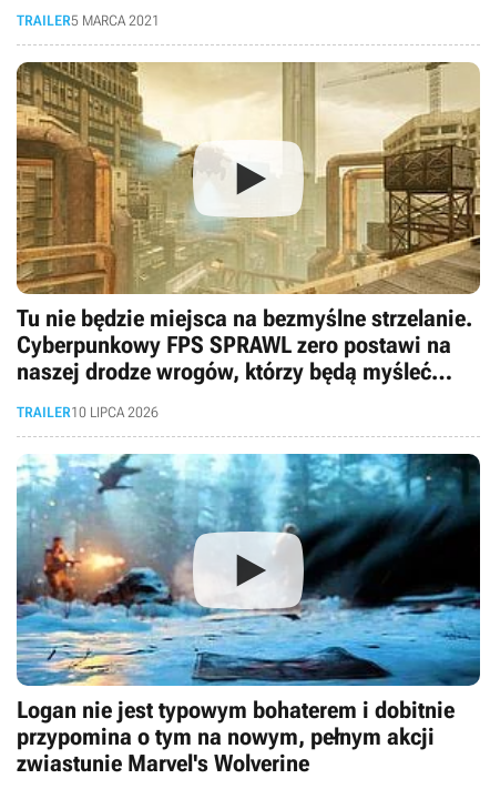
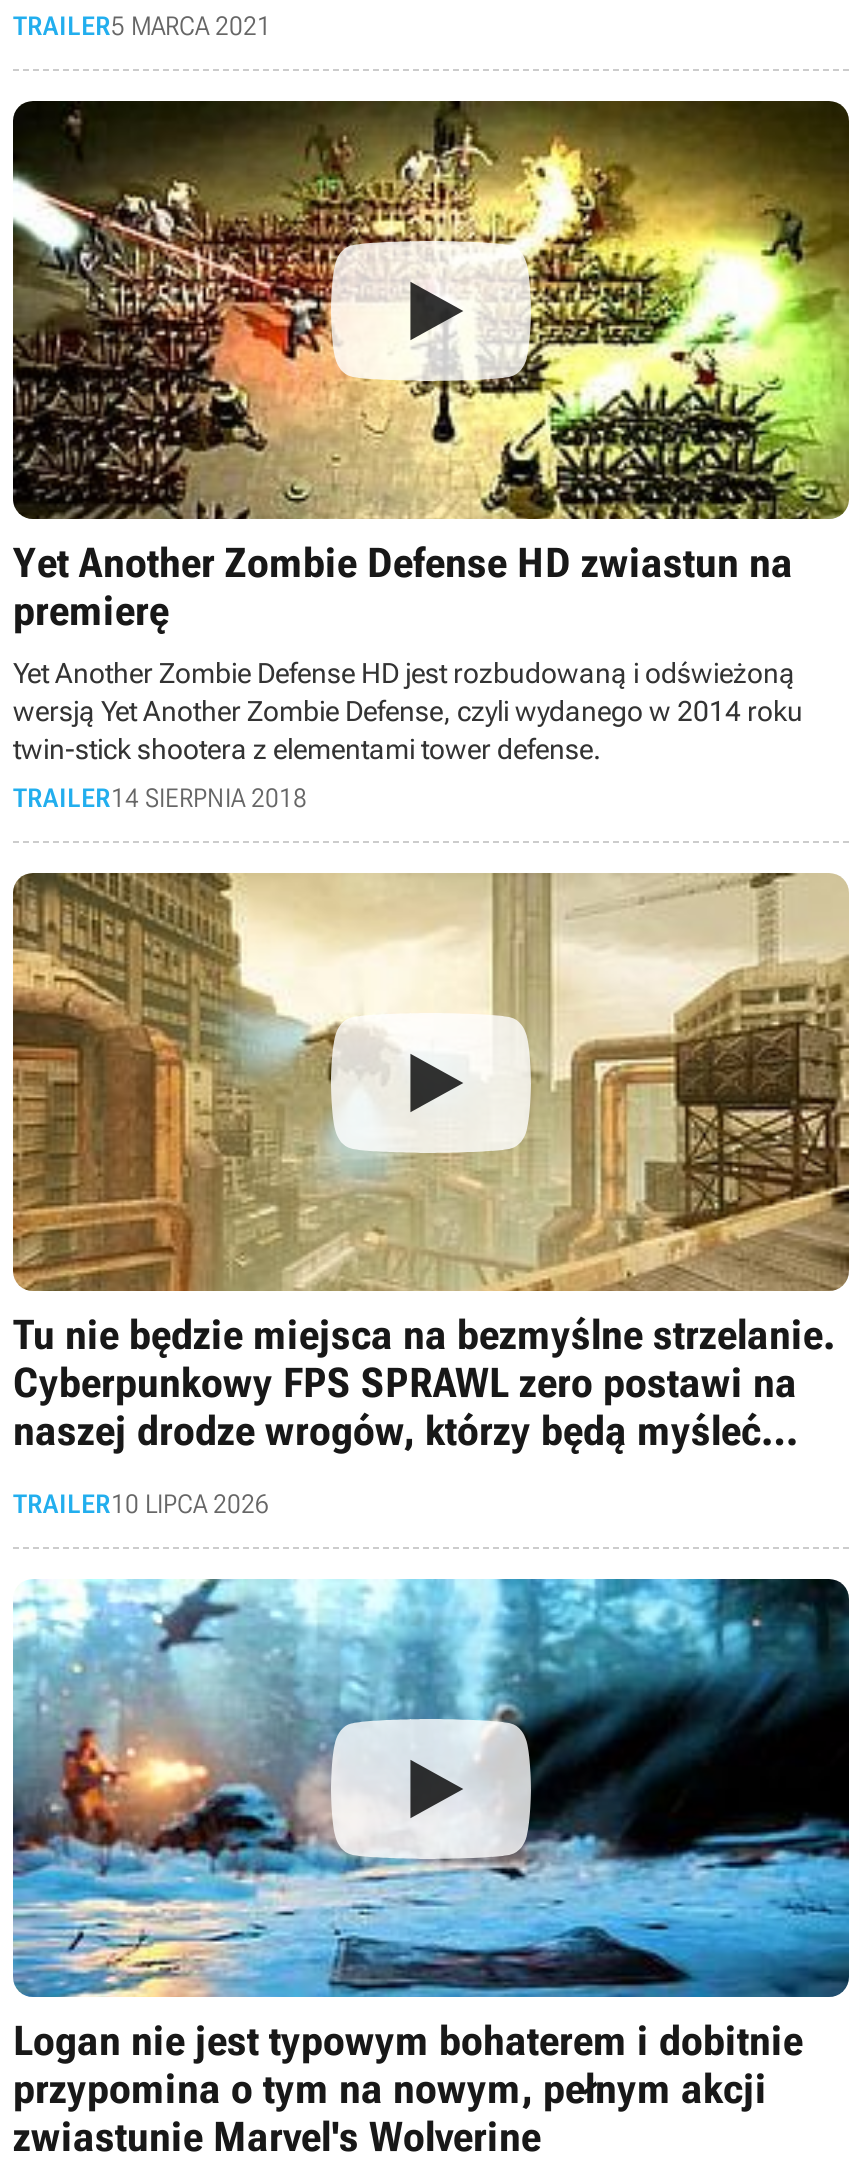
+ [image]
+ Yet Another Zombie Defense HD zwiastun na
+ premierę
+ Yet Another Zombie Defense HD jest rozbudowaną i odświeżoną
+ wersją Yet Another Zombie Defense, czyli wydanego w 2014 roku
+ twin-stick shootera z elementami tower defense.
+ TRAILER14 SIERPNIA 2018
